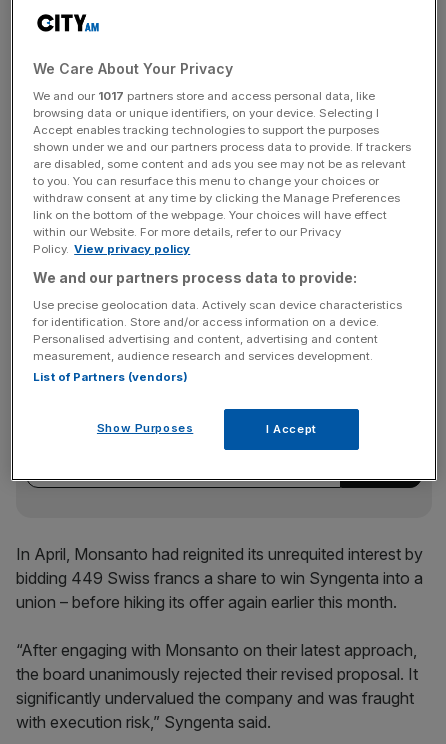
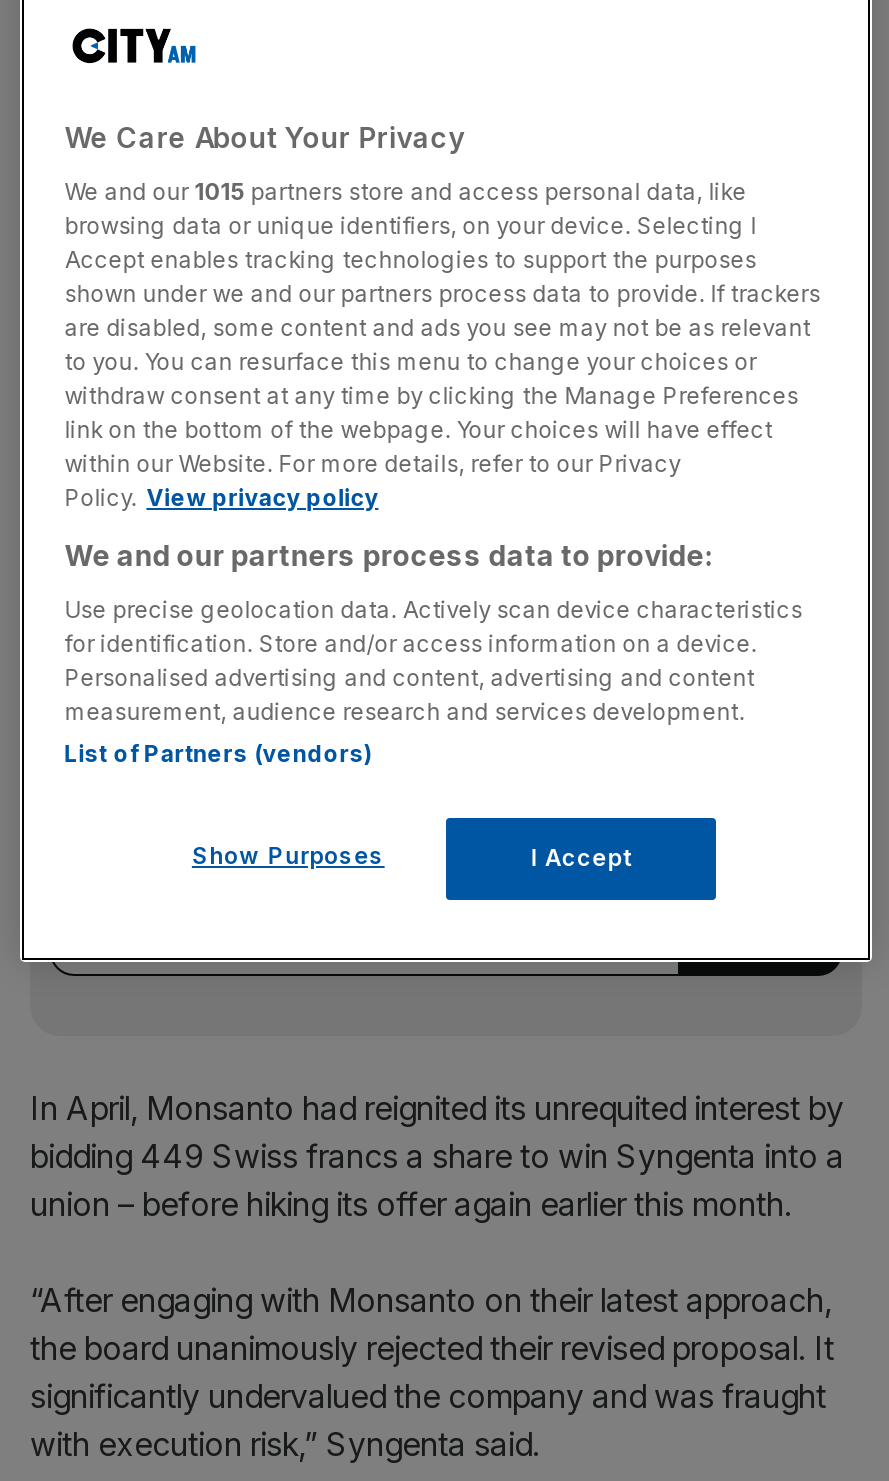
- We and our 1017 partners store and access personal data, like
+ We and our 1015 partners store and access personal data, like
